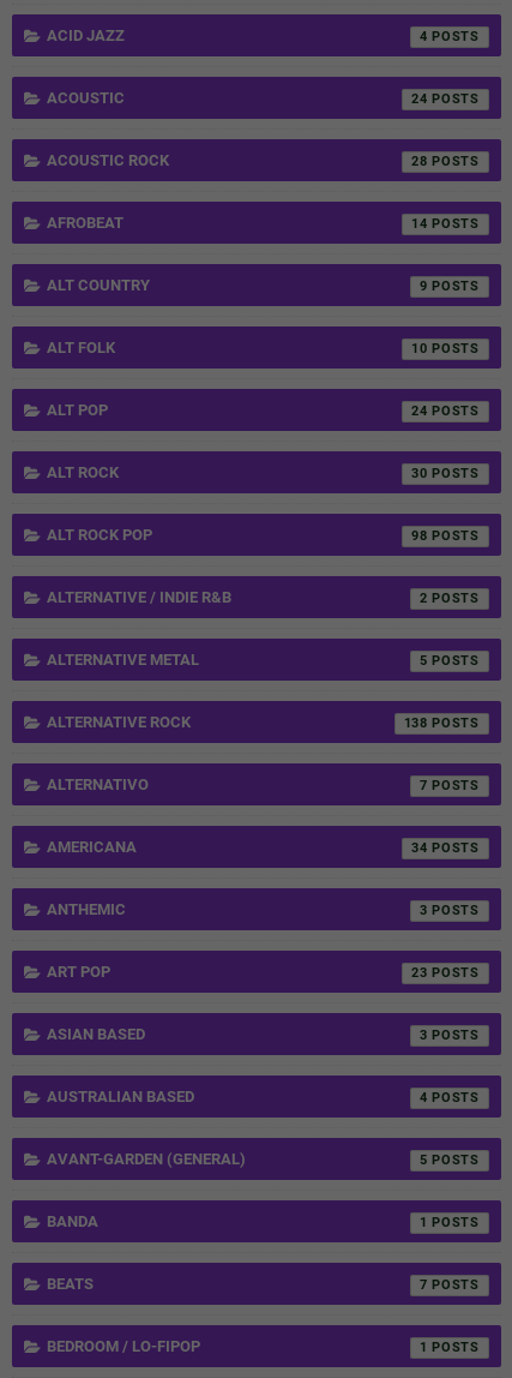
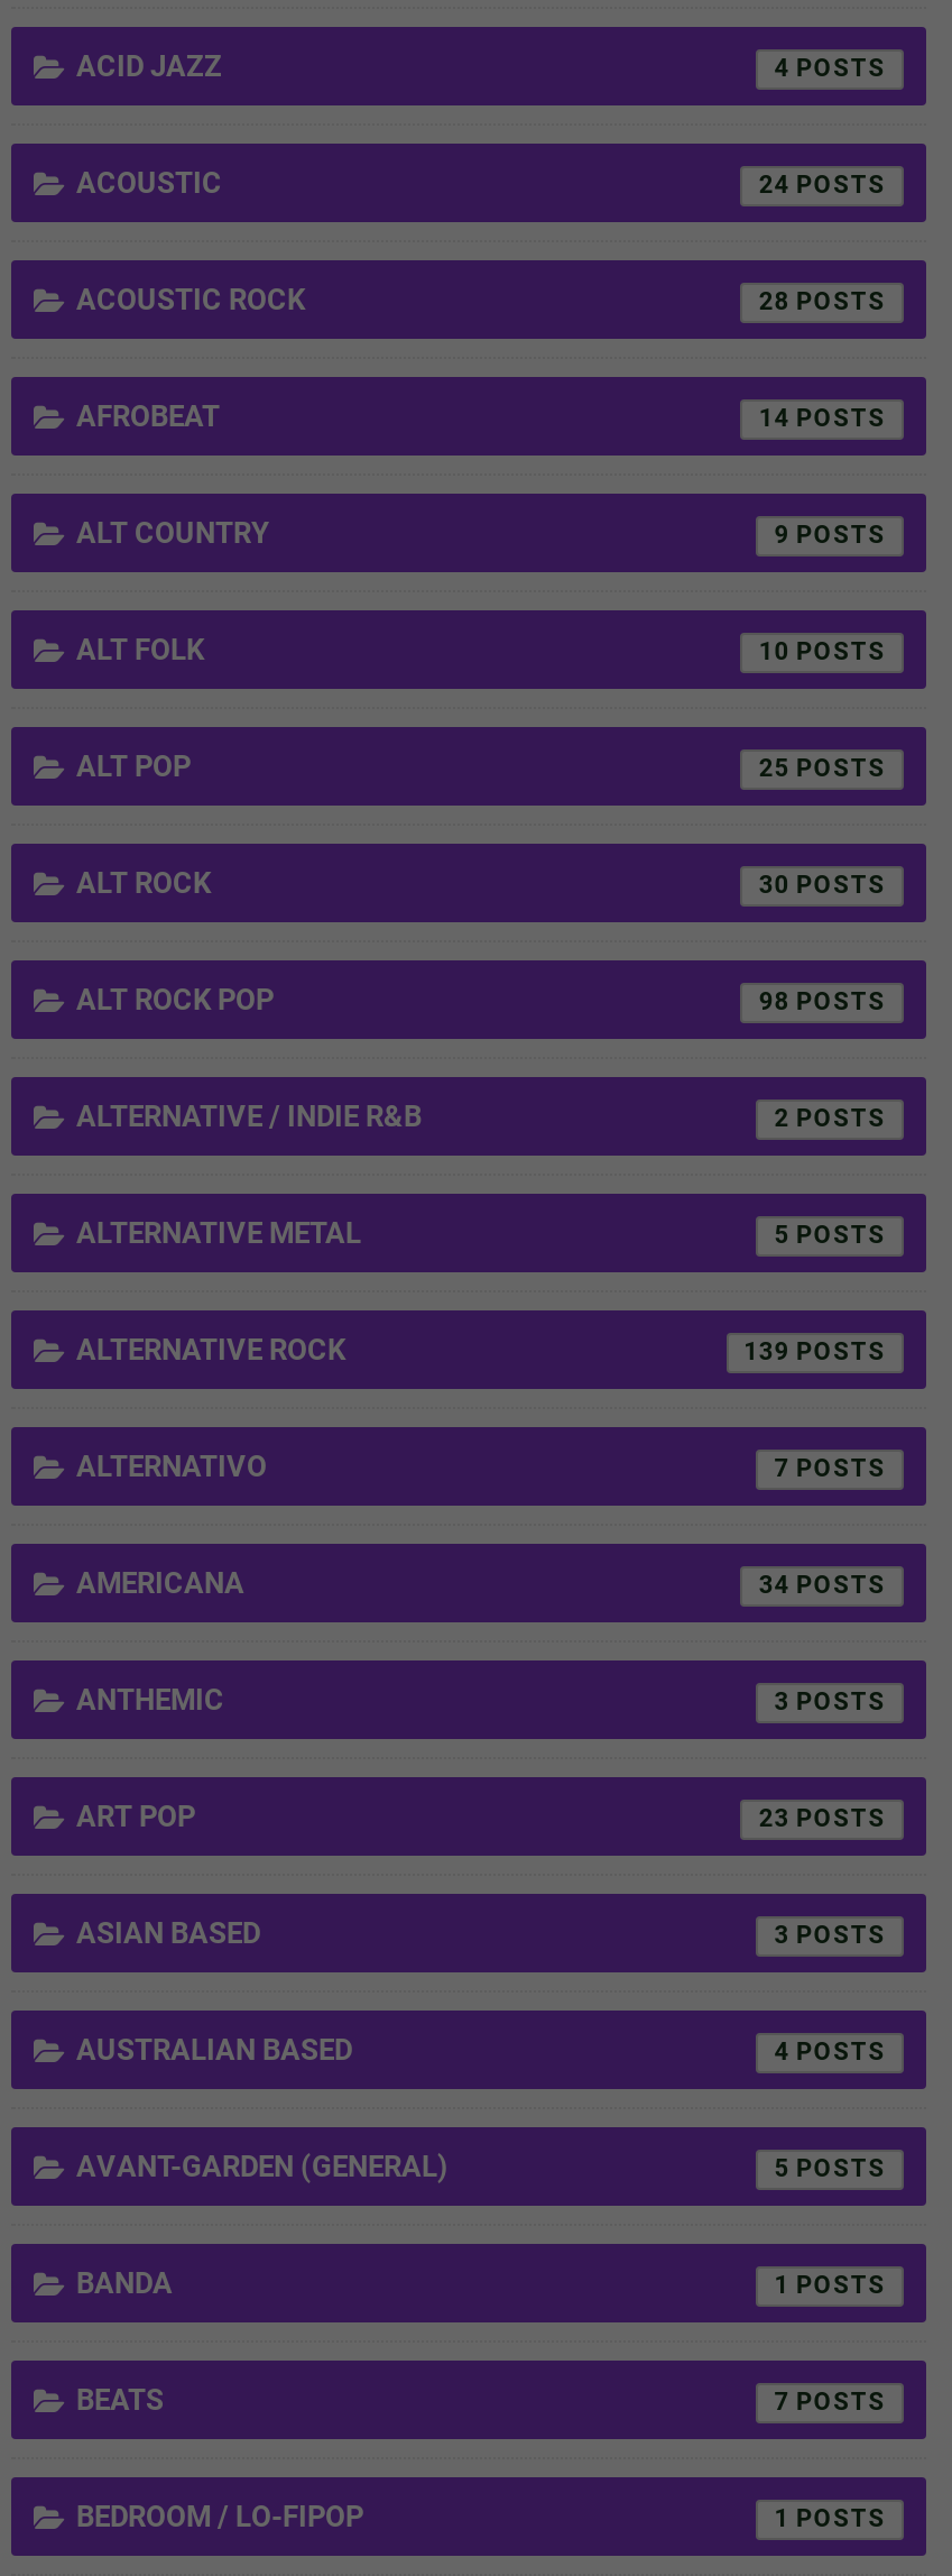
- 24
+ 25

- 138
+ 139
